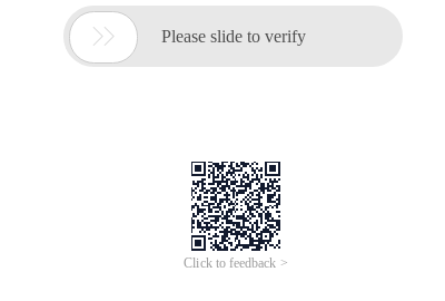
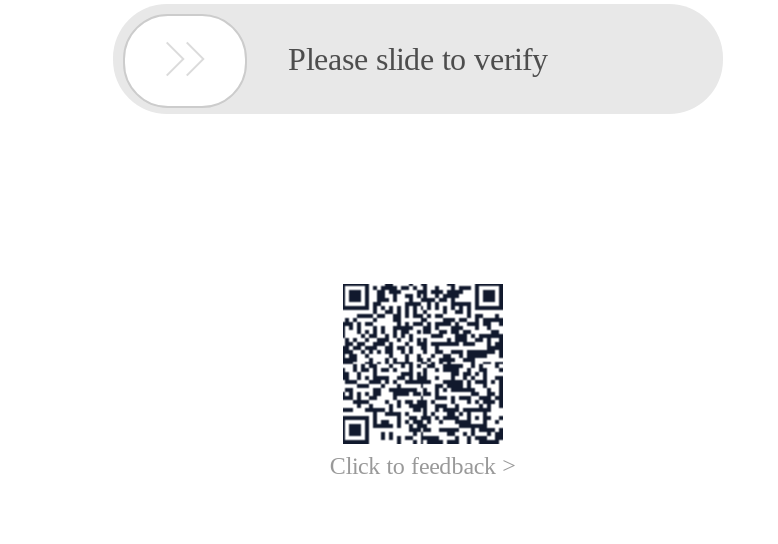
- [image]
+ [image]
